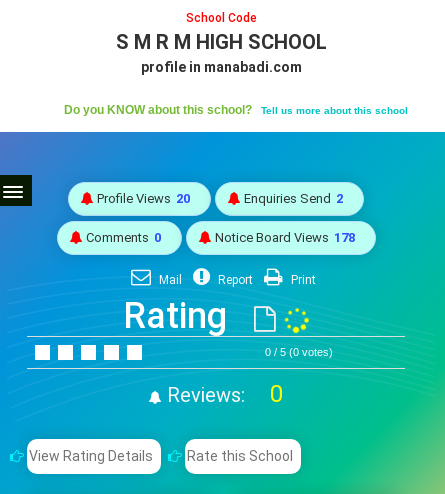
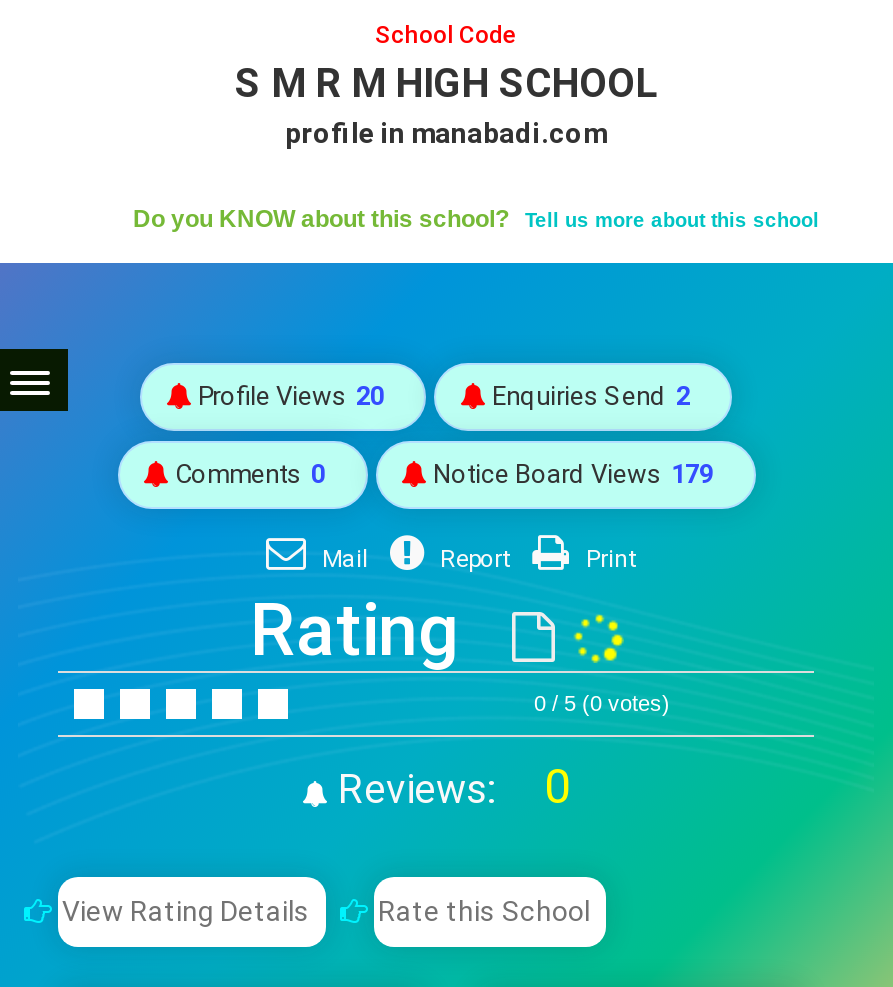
- Notice Board Views 178
+ Notice Board Views 179
